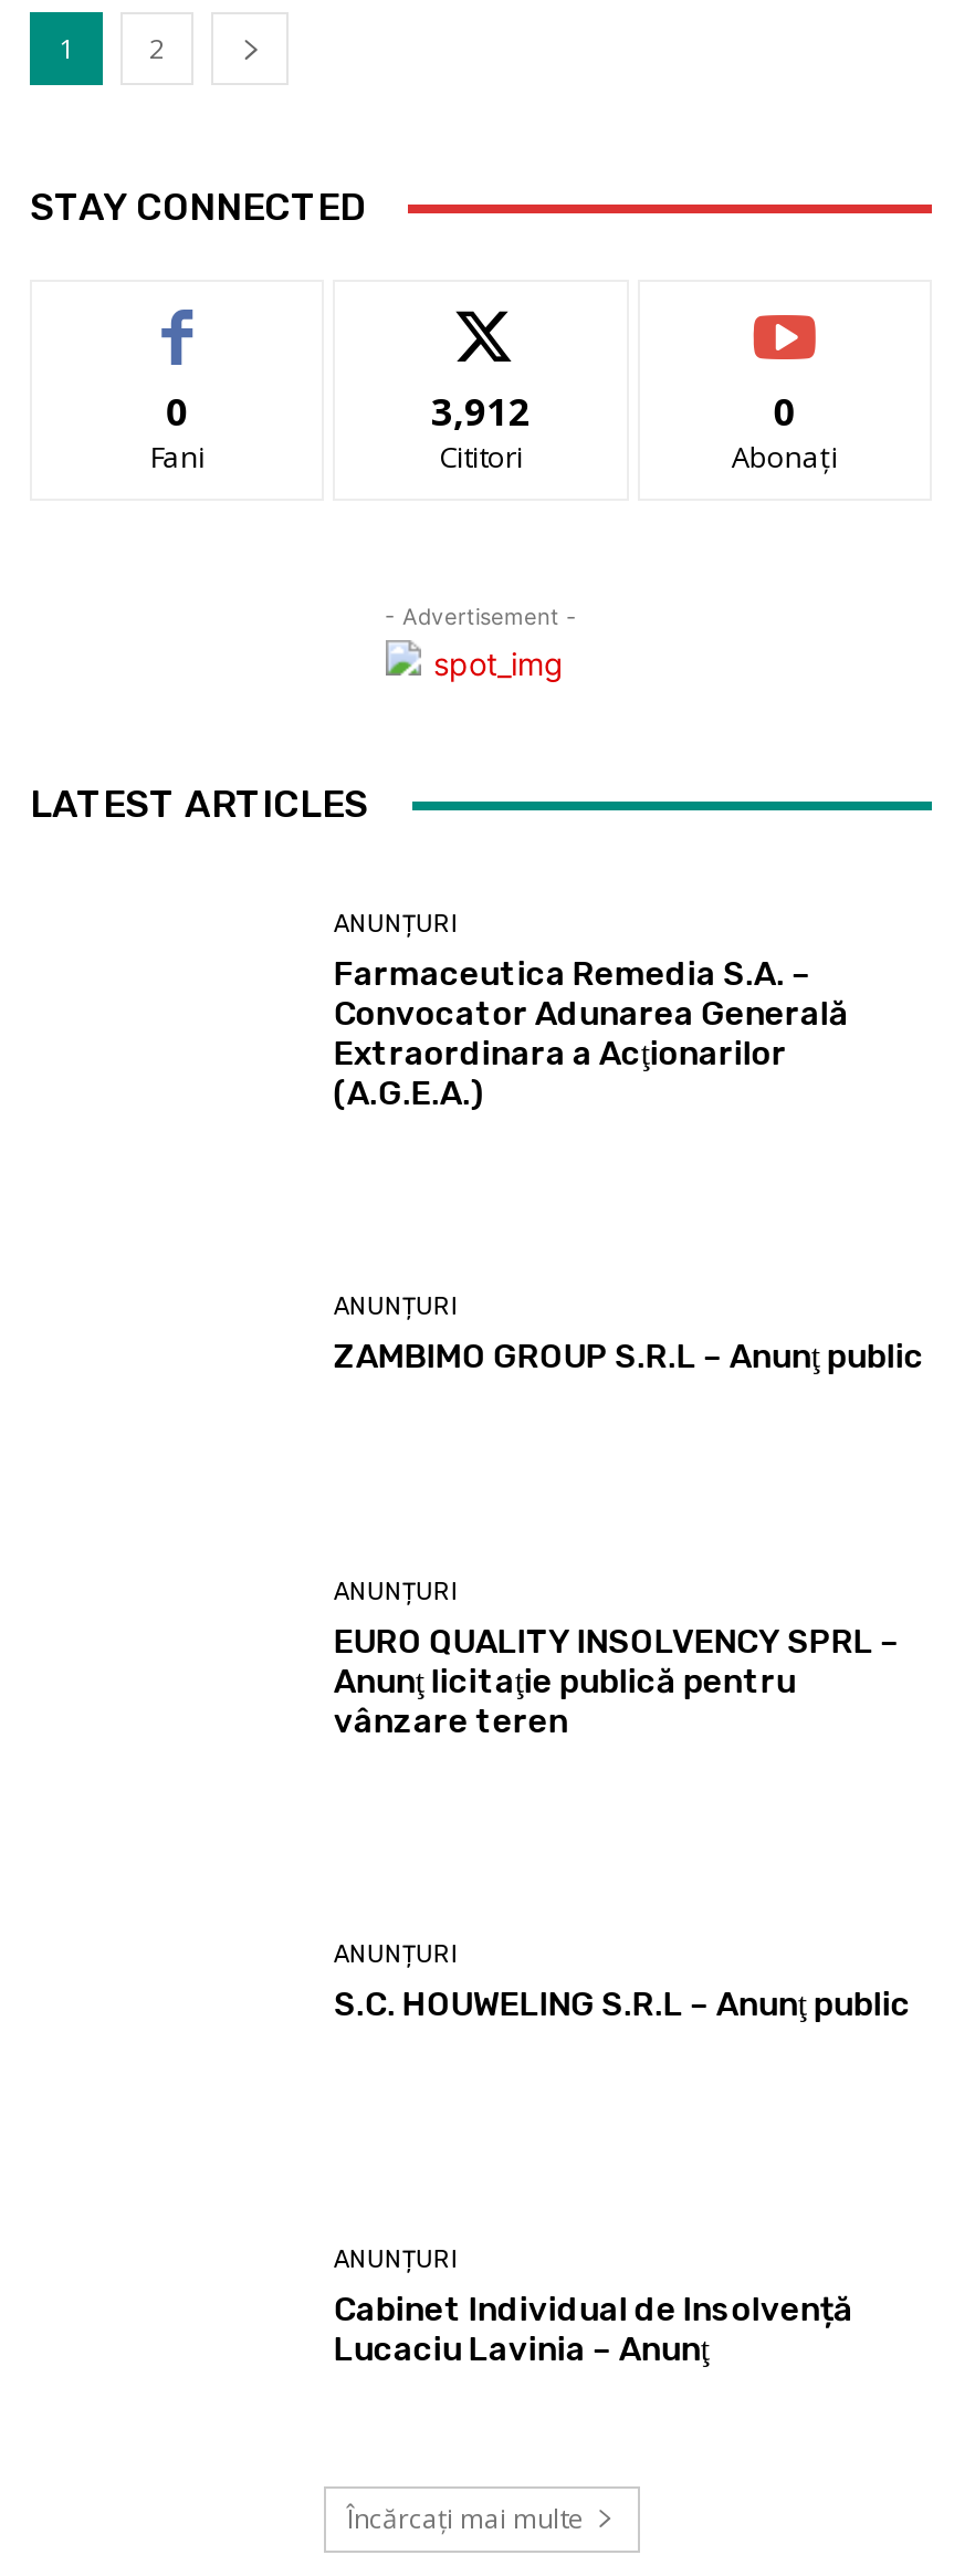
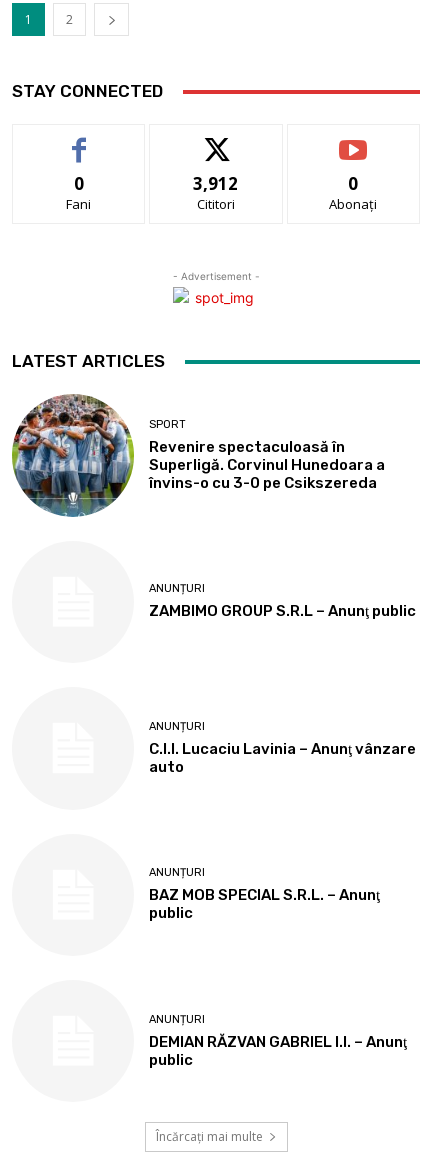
+ [image]

- ANUNȚURI
- Farmaceutica Remedia S.A. –
- Convocator Adunarea Generală
- Extraordinara a Acţionarilor
- (A.G.E.A.)
+ SPORT
+ Revenire spectaculoasă în
+ Superligă. Corvinul Hunedoara a
+ învins-o cu 3-0 pe Csikszereda

- EURO QUALITY INSOLVENCY SPRL –
- Anunţ licitaţie publică pentru
- vânzare teren
+ C.I.I. Lucaciu Lavinia – Anunţ vânzare
+ auto

- S.C. HOUWELING S.R.L – Anunţ public
+ BAZ MOB SPECIAL S.R.L. – Anunţ
+ public

- Cabinet Individual de Insolvență
- Lucaciu Lavinia – Anunţ
+ DEMIAN RĂZVAN GABRIEL I.I. – Anunţ
+ public
